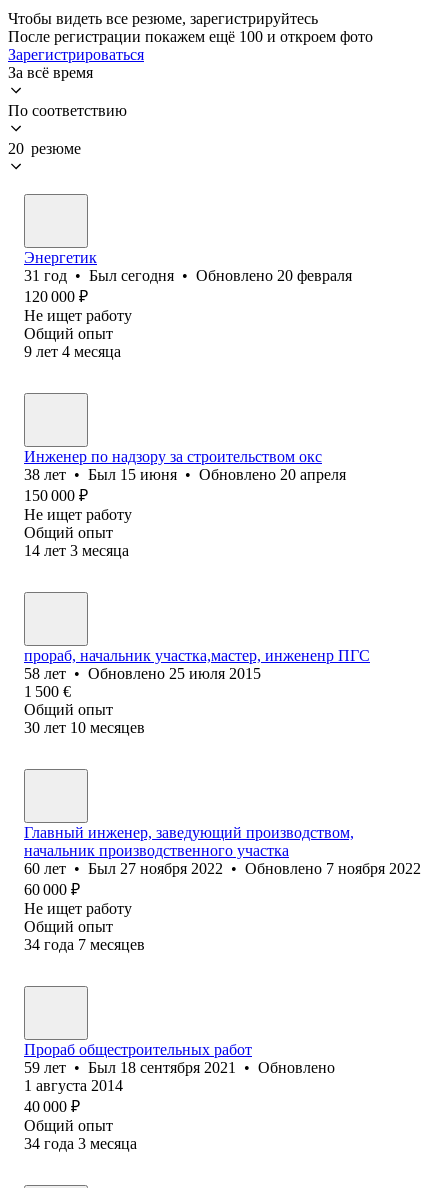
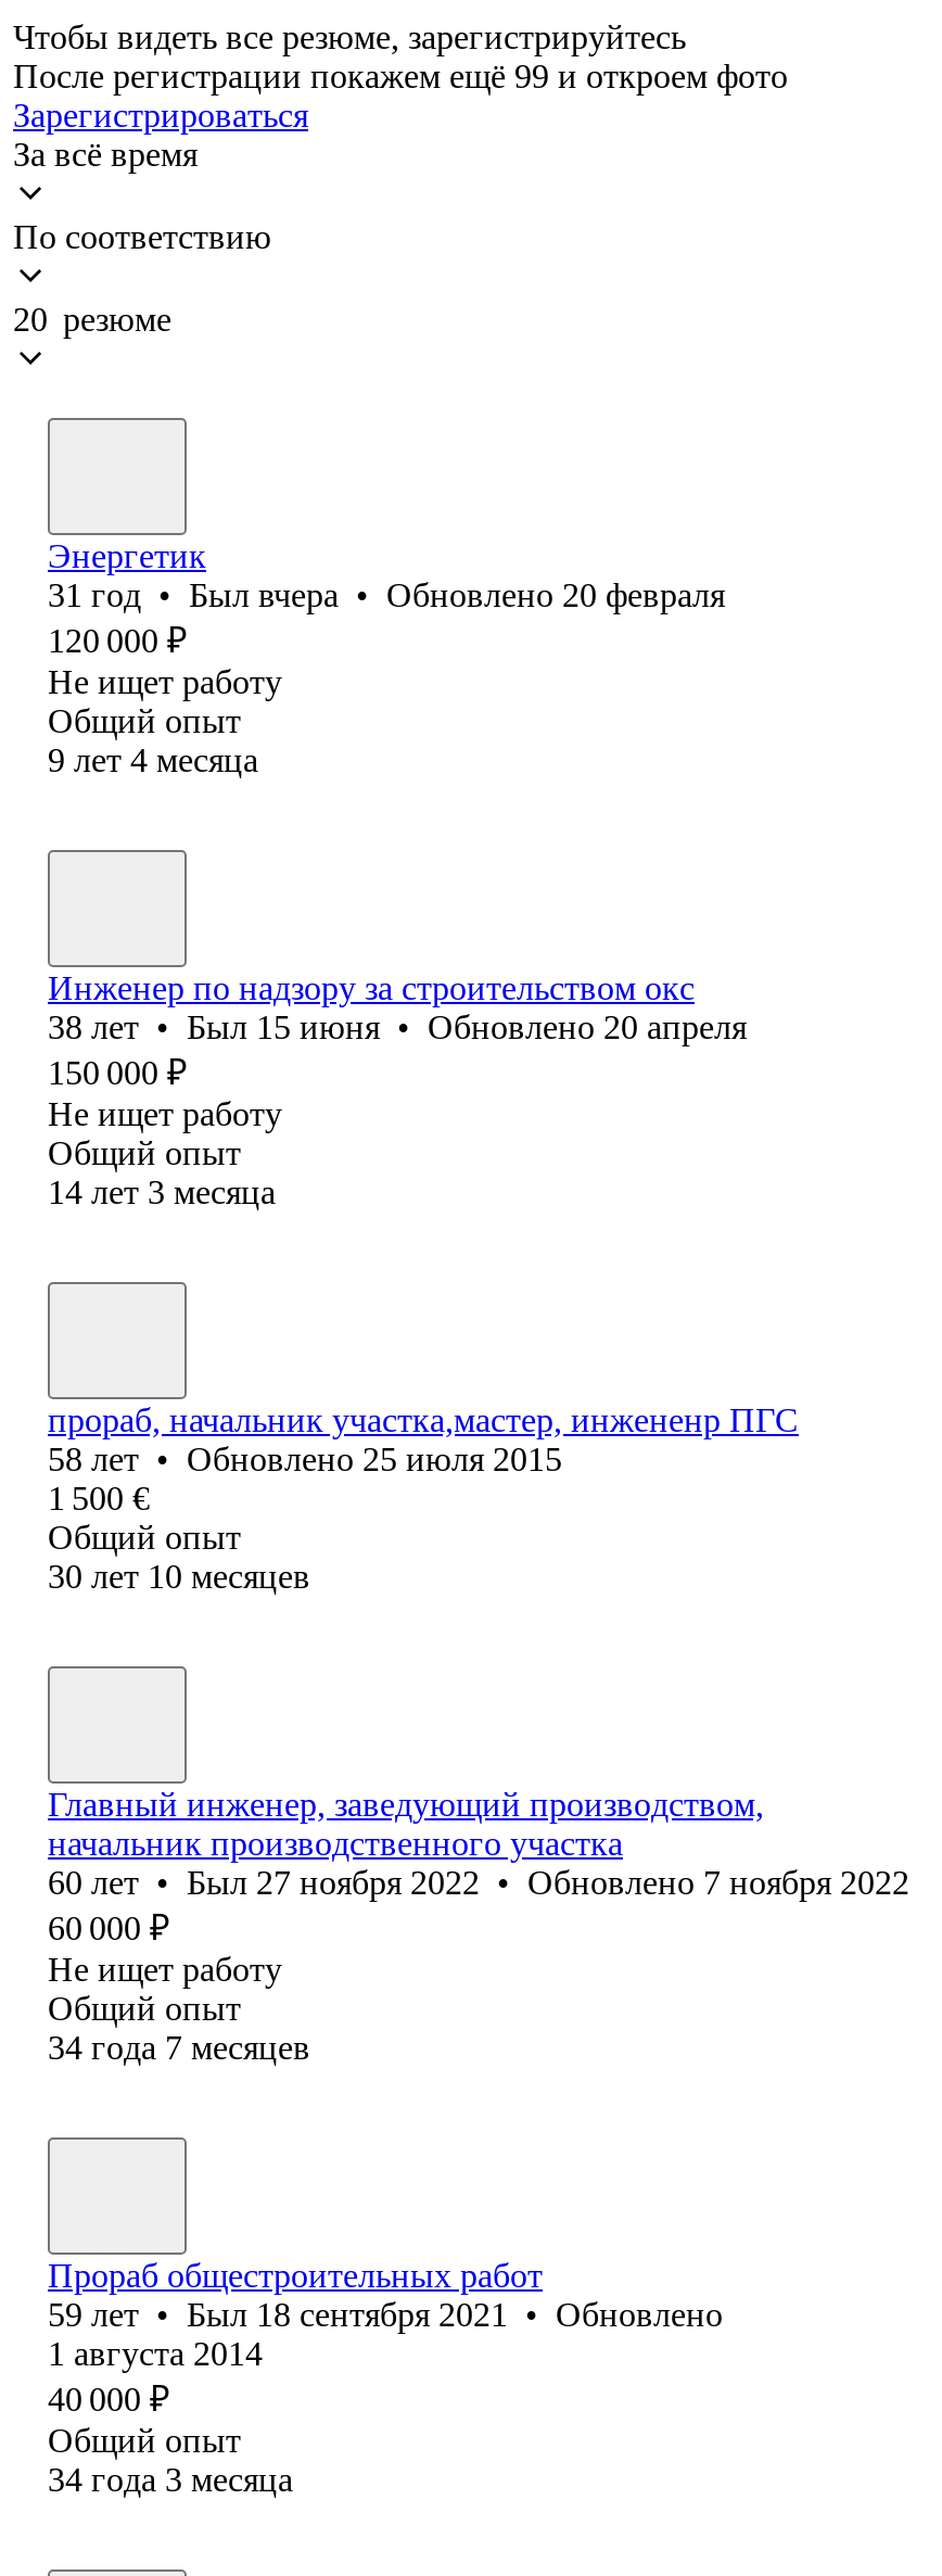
- После регистрации покажем ещё 100 и откроем фото
+ После регистрации покажем ещё 99 и откроем фото

- 31 год • Был сегодня • Обновлено 20 февраля
+ 31 год • Был вчера • Обновлено 20 февраля
